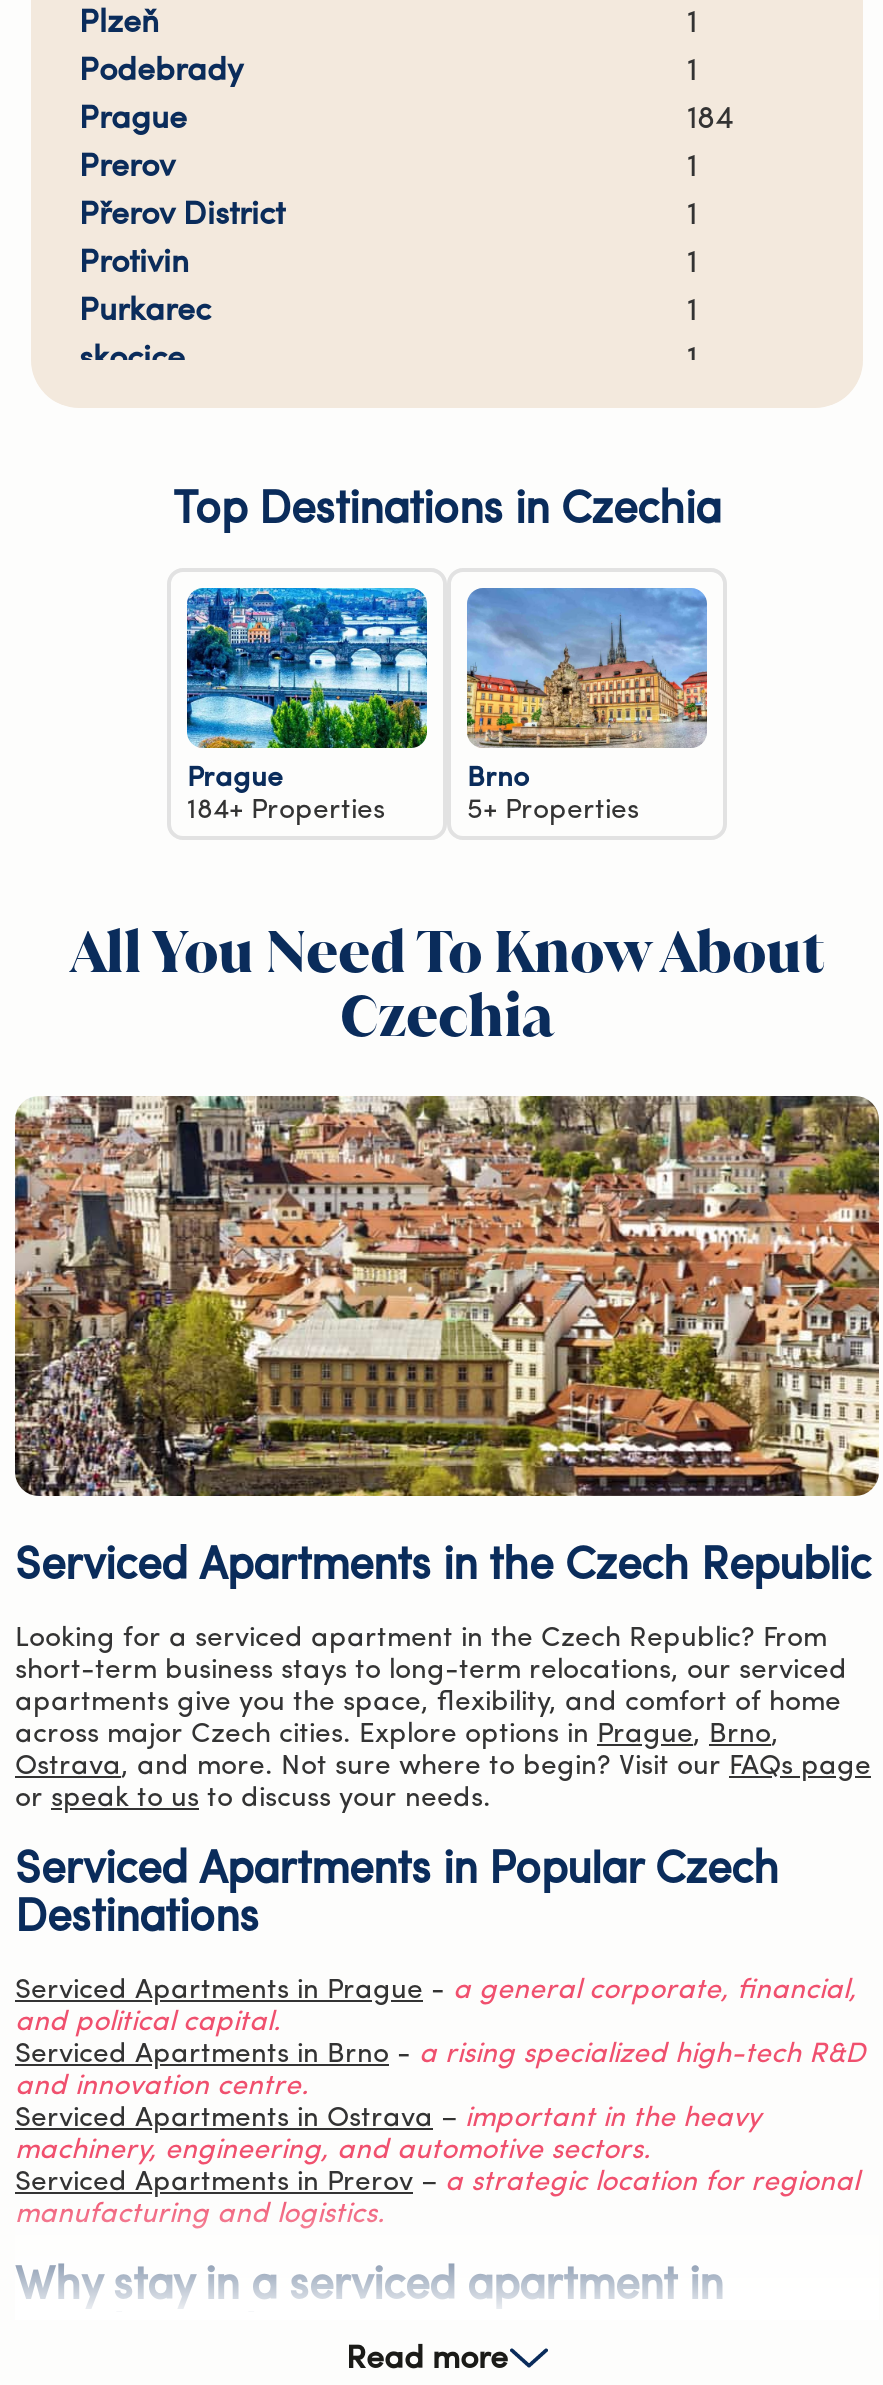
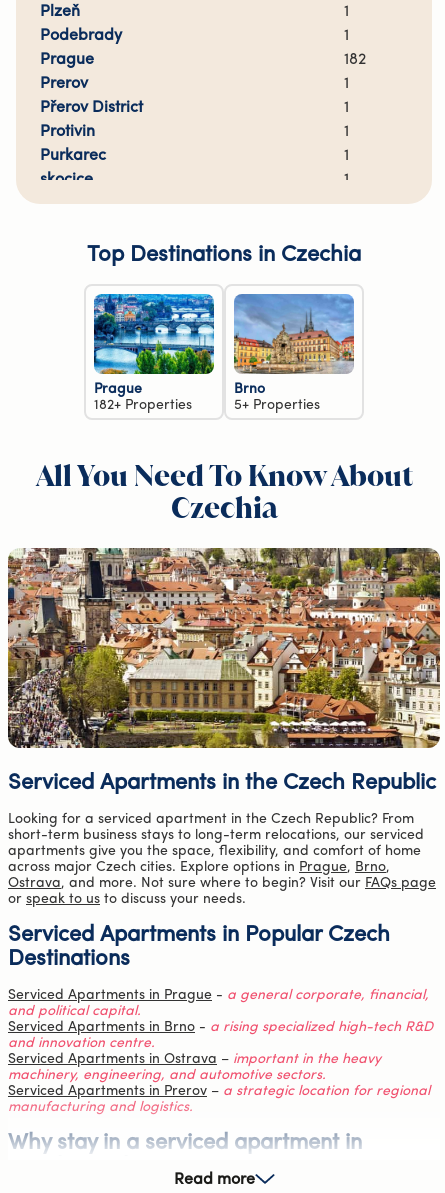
- 184
+ 182

- 184+ Properties
+ 182+ Properties
